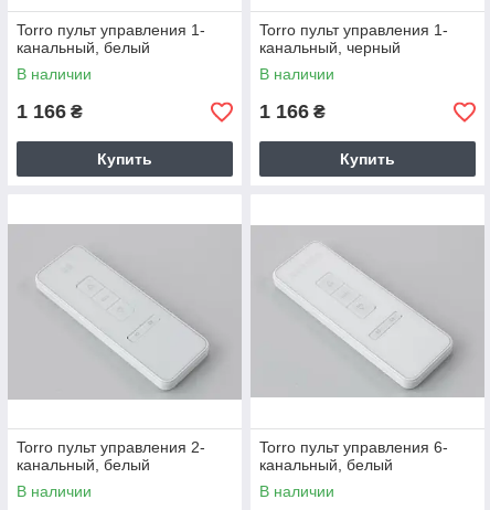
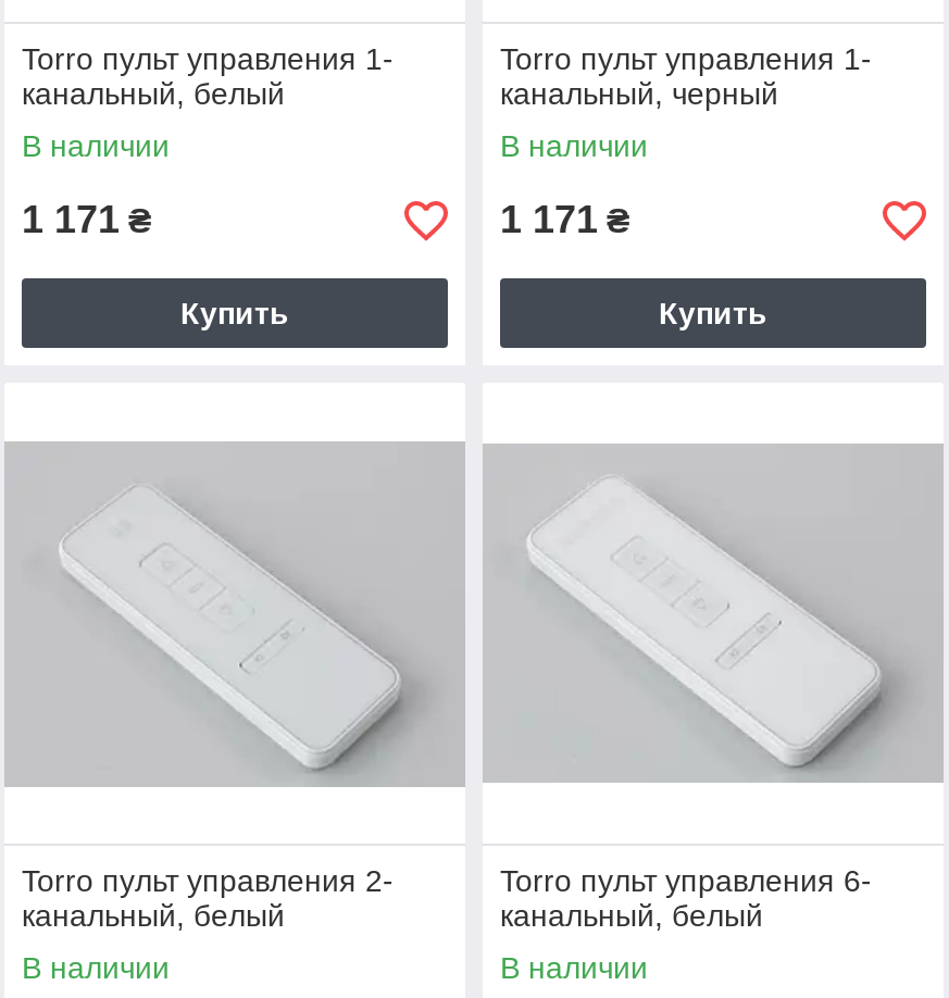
- 1 166 ₴
+ 1 171 ₴

- 1 166 ₴
+ 1 171 ₴
